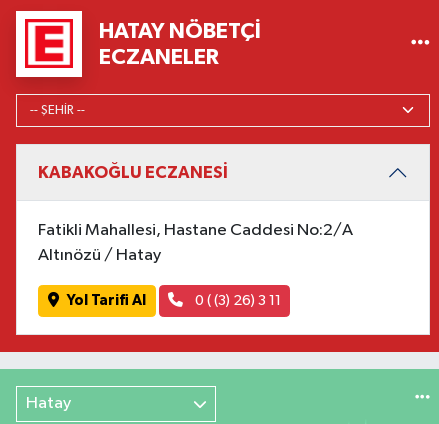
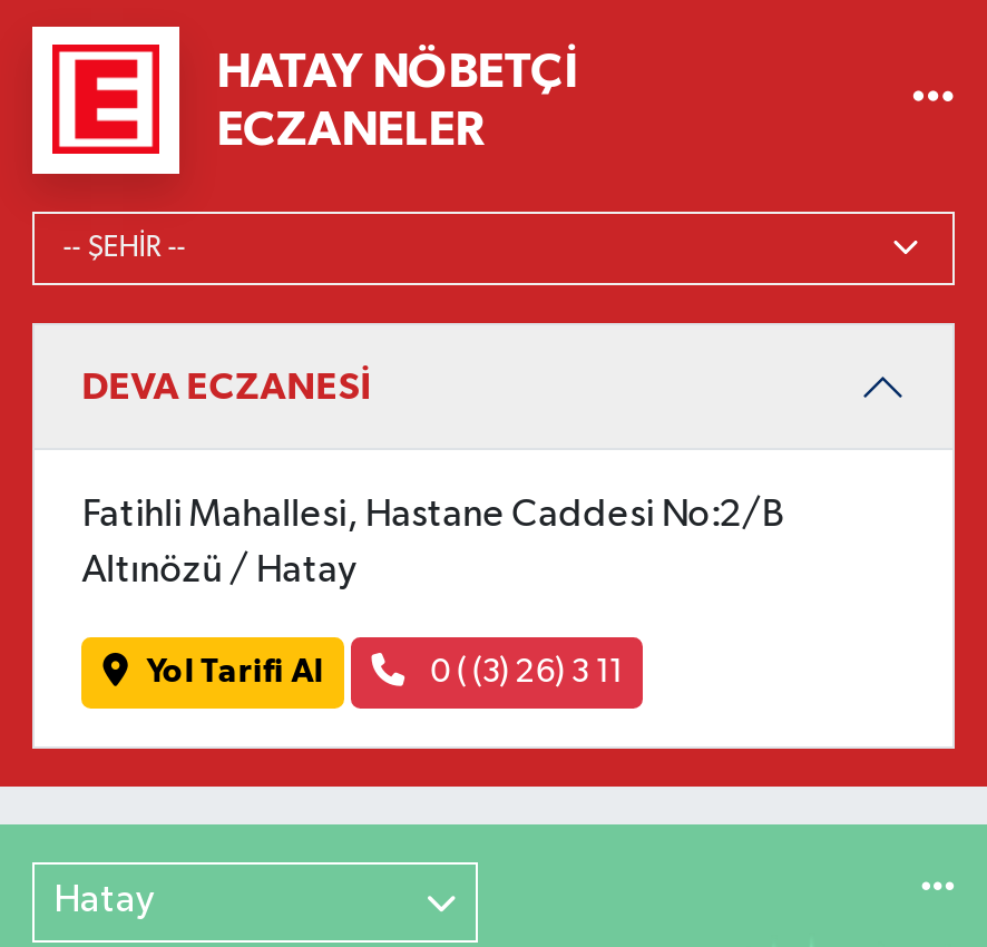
- KABAKOĞLU ECZANESİ
+ DEVA ECZANESİ

- Fatikli Mahallesi, Hastane Caddesi No:2/A
+ Fatihli Mahallesi, Hastane Caddesi No:2/B
